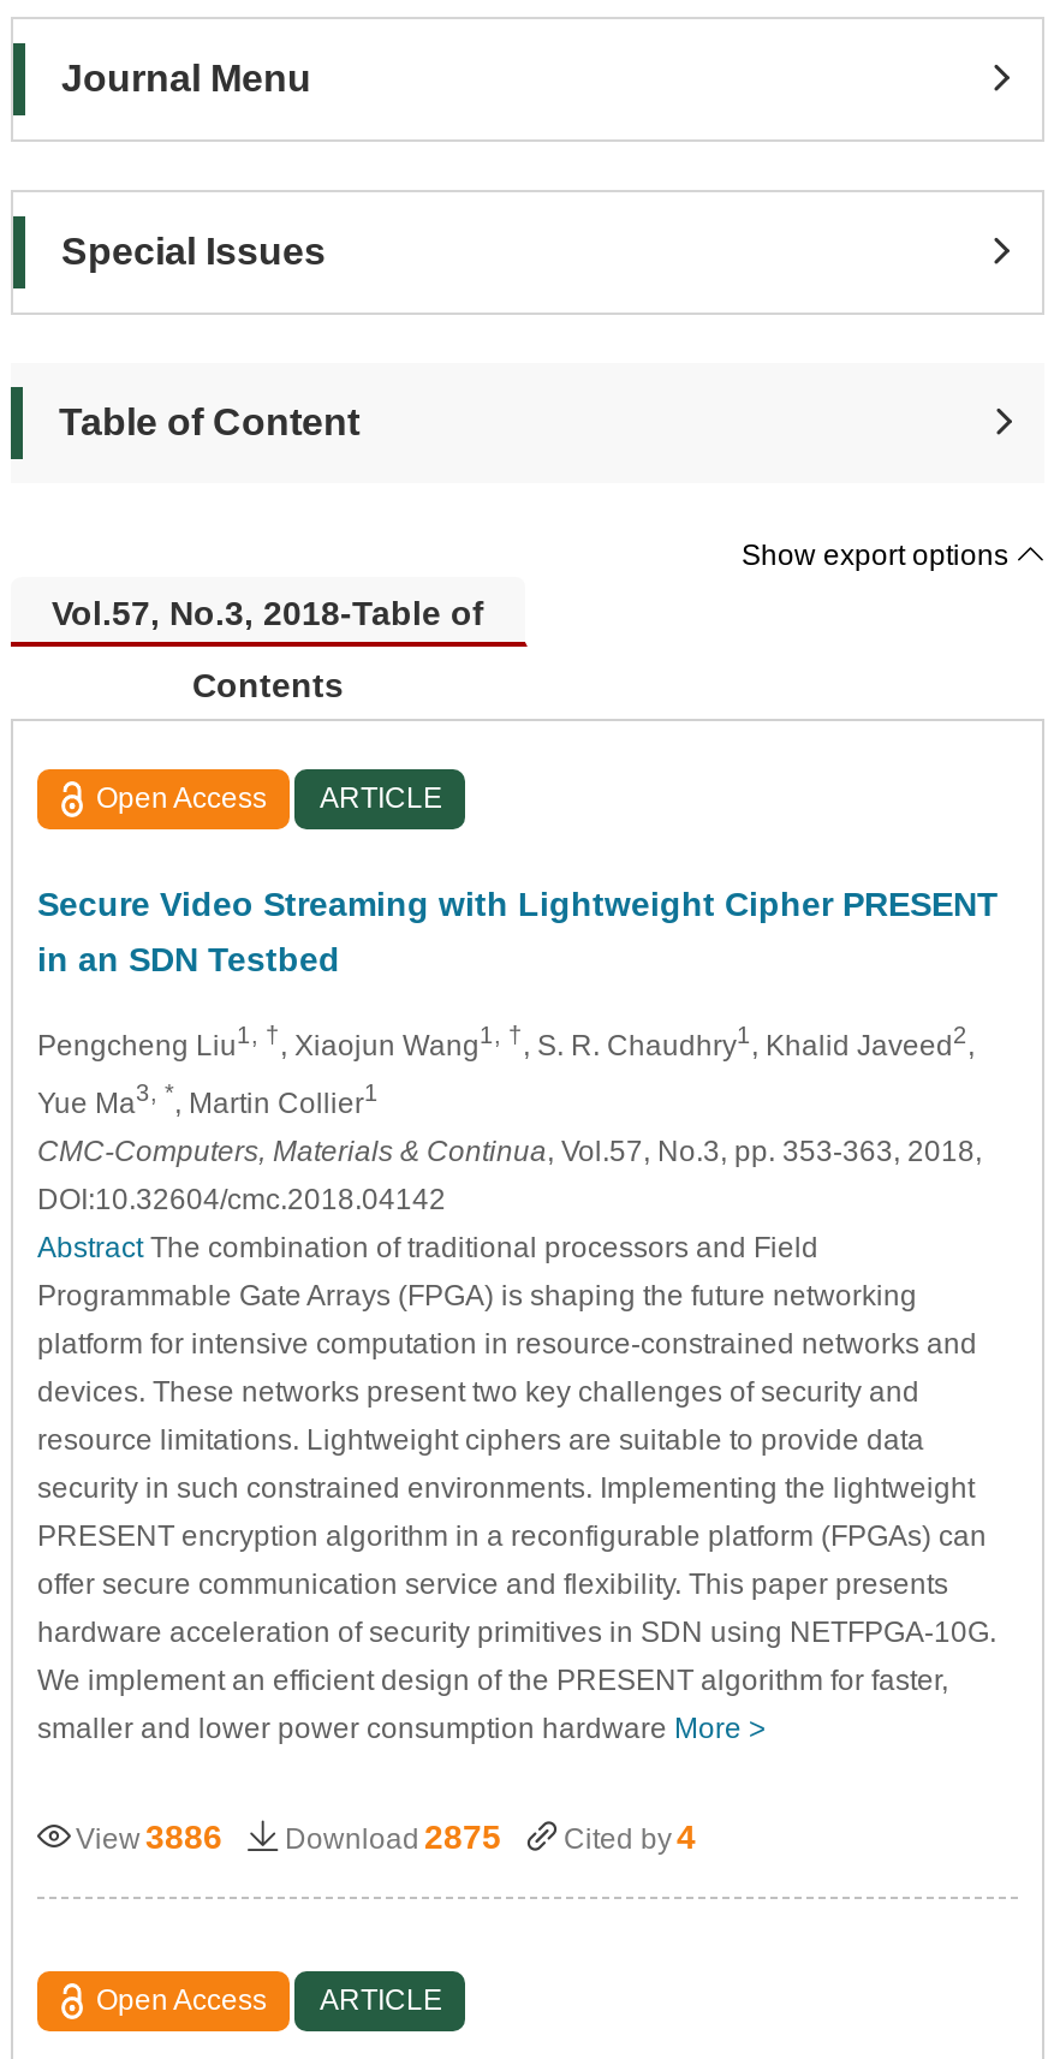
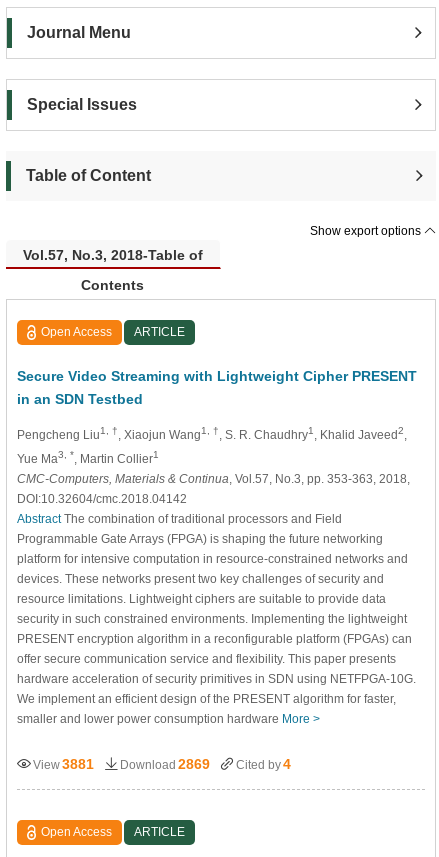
- View 3886
+ View 3881

- Download 2875
+ Download 2869
